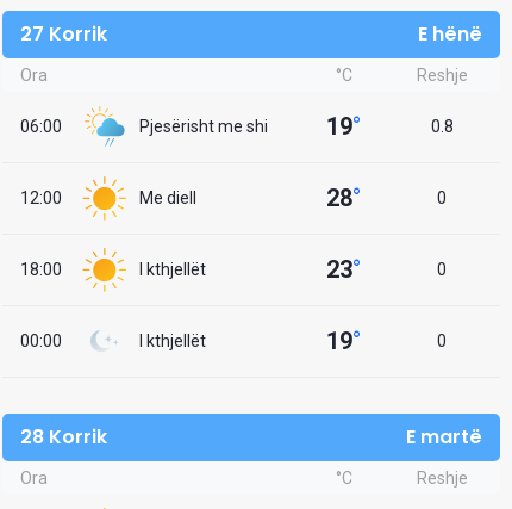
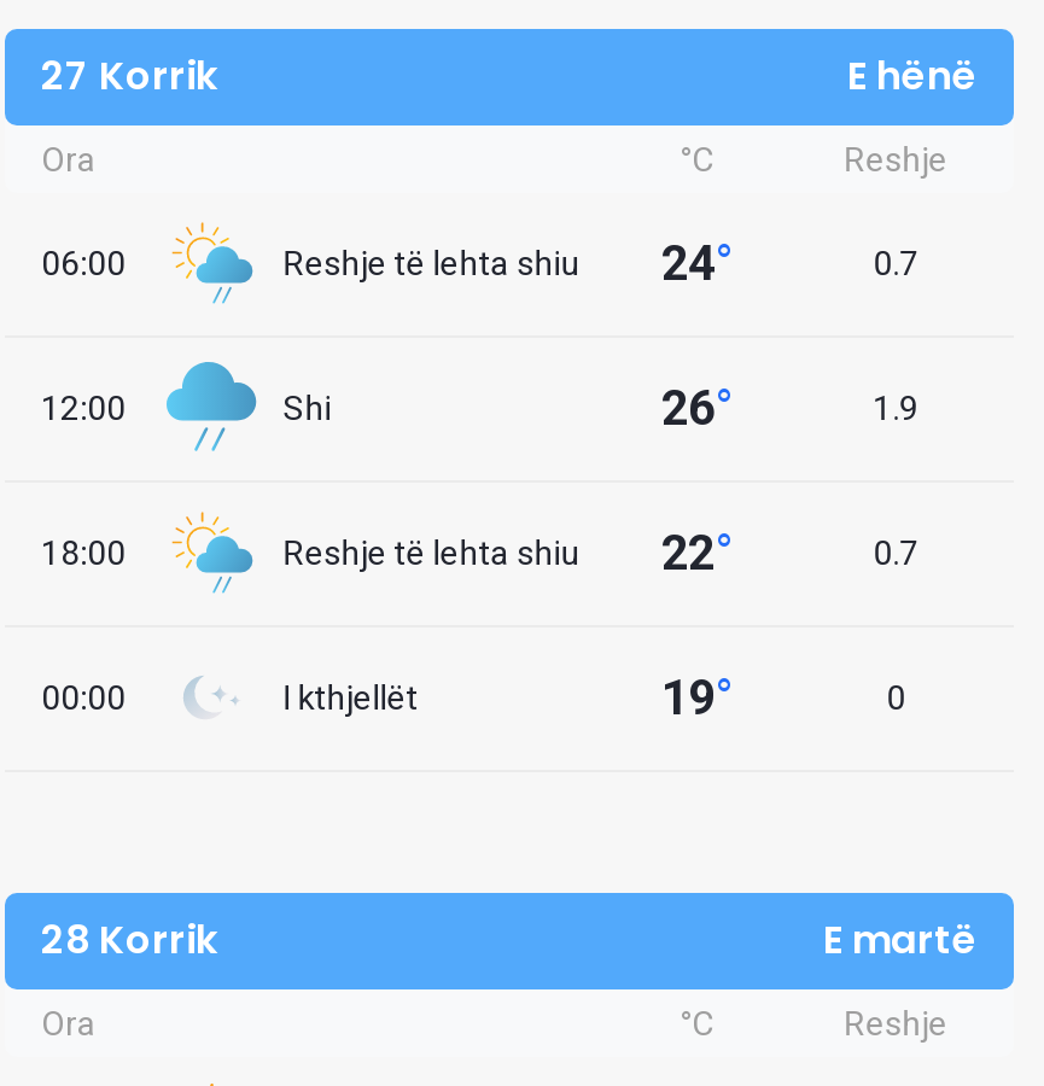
- Pjesërisht me shi
- 19°
- 0.8
+ Reshje të lehta shiu
+ 24°
+ 0.7

- [image]
- Me diell
- 28°
- 0
+ [image]
+ Shi
+ 26°
+ 1.9

- [image]
- I kthjellët
- 23°
- 0
+ [image]
+ Reshje të lehta shiu
+ 22°
+ 0.7
